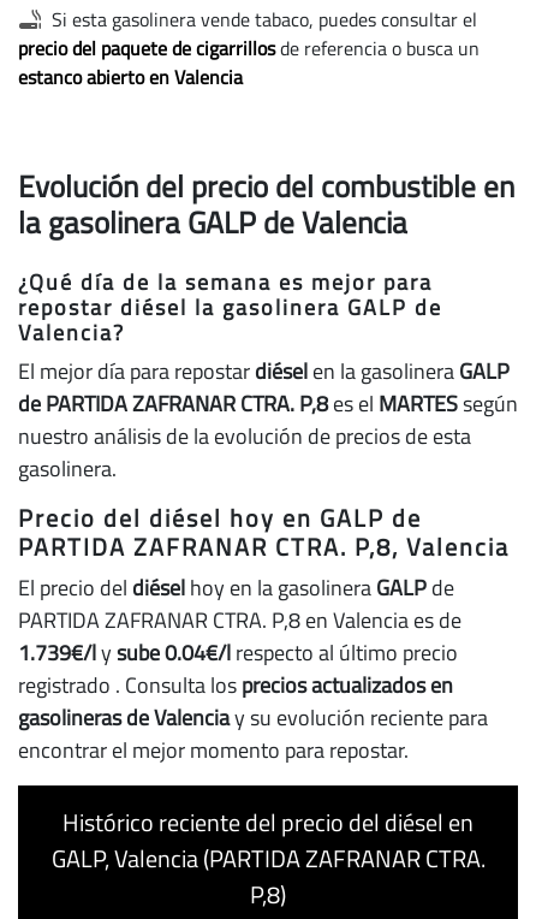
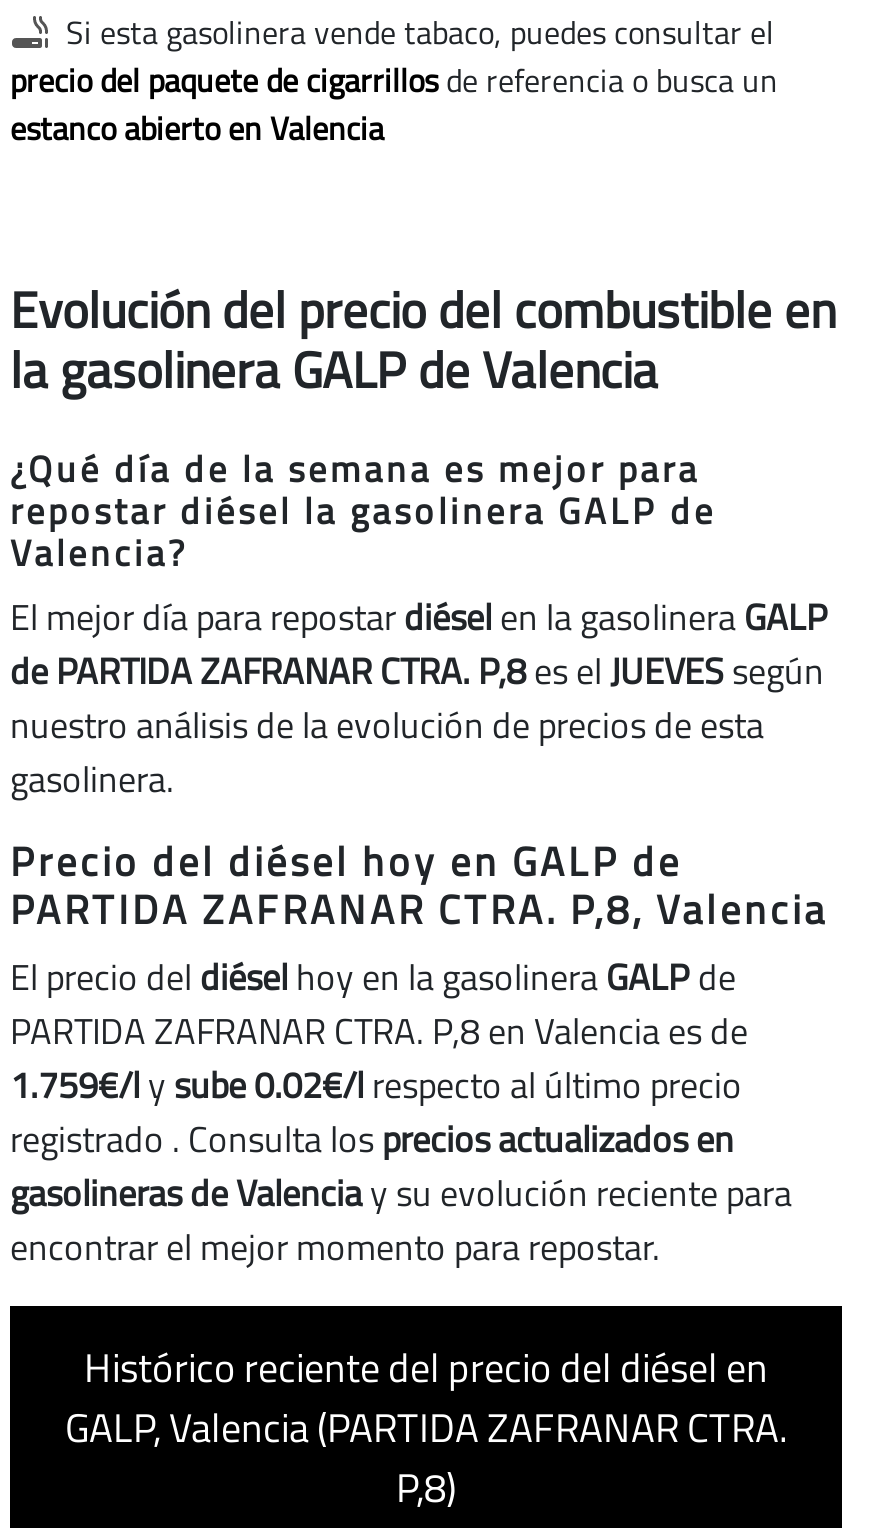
- de PARTIDA ZAFRANAR CTRA. P,8es el MARTES según
+ de PARTIDA ZAFRANAR CTRA. P,8es el JUEVES según

- 1.739€/l y sube 0.04€/l respecto al último precio
+ 1.759€/l y sube 0.02€/l respecto al último precio
